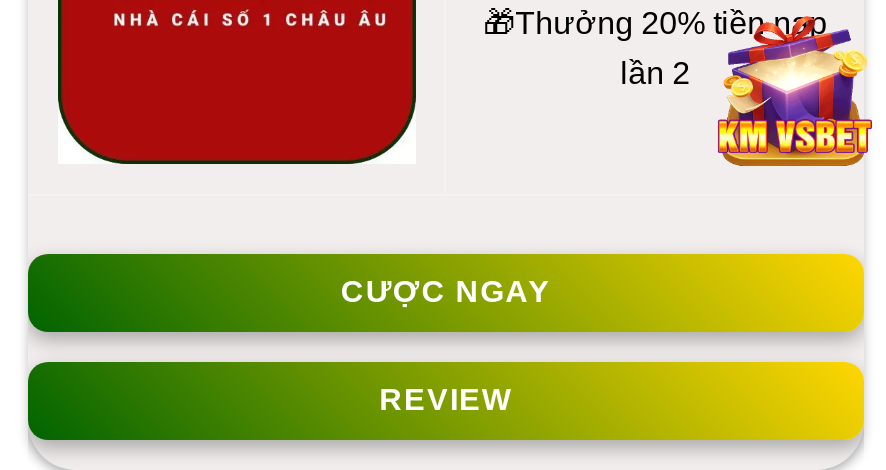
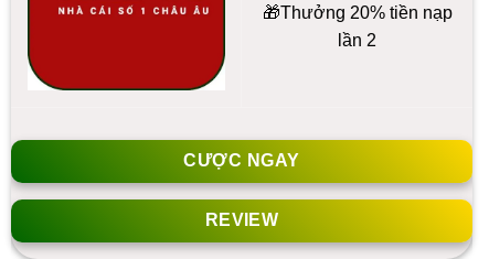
- [image]
